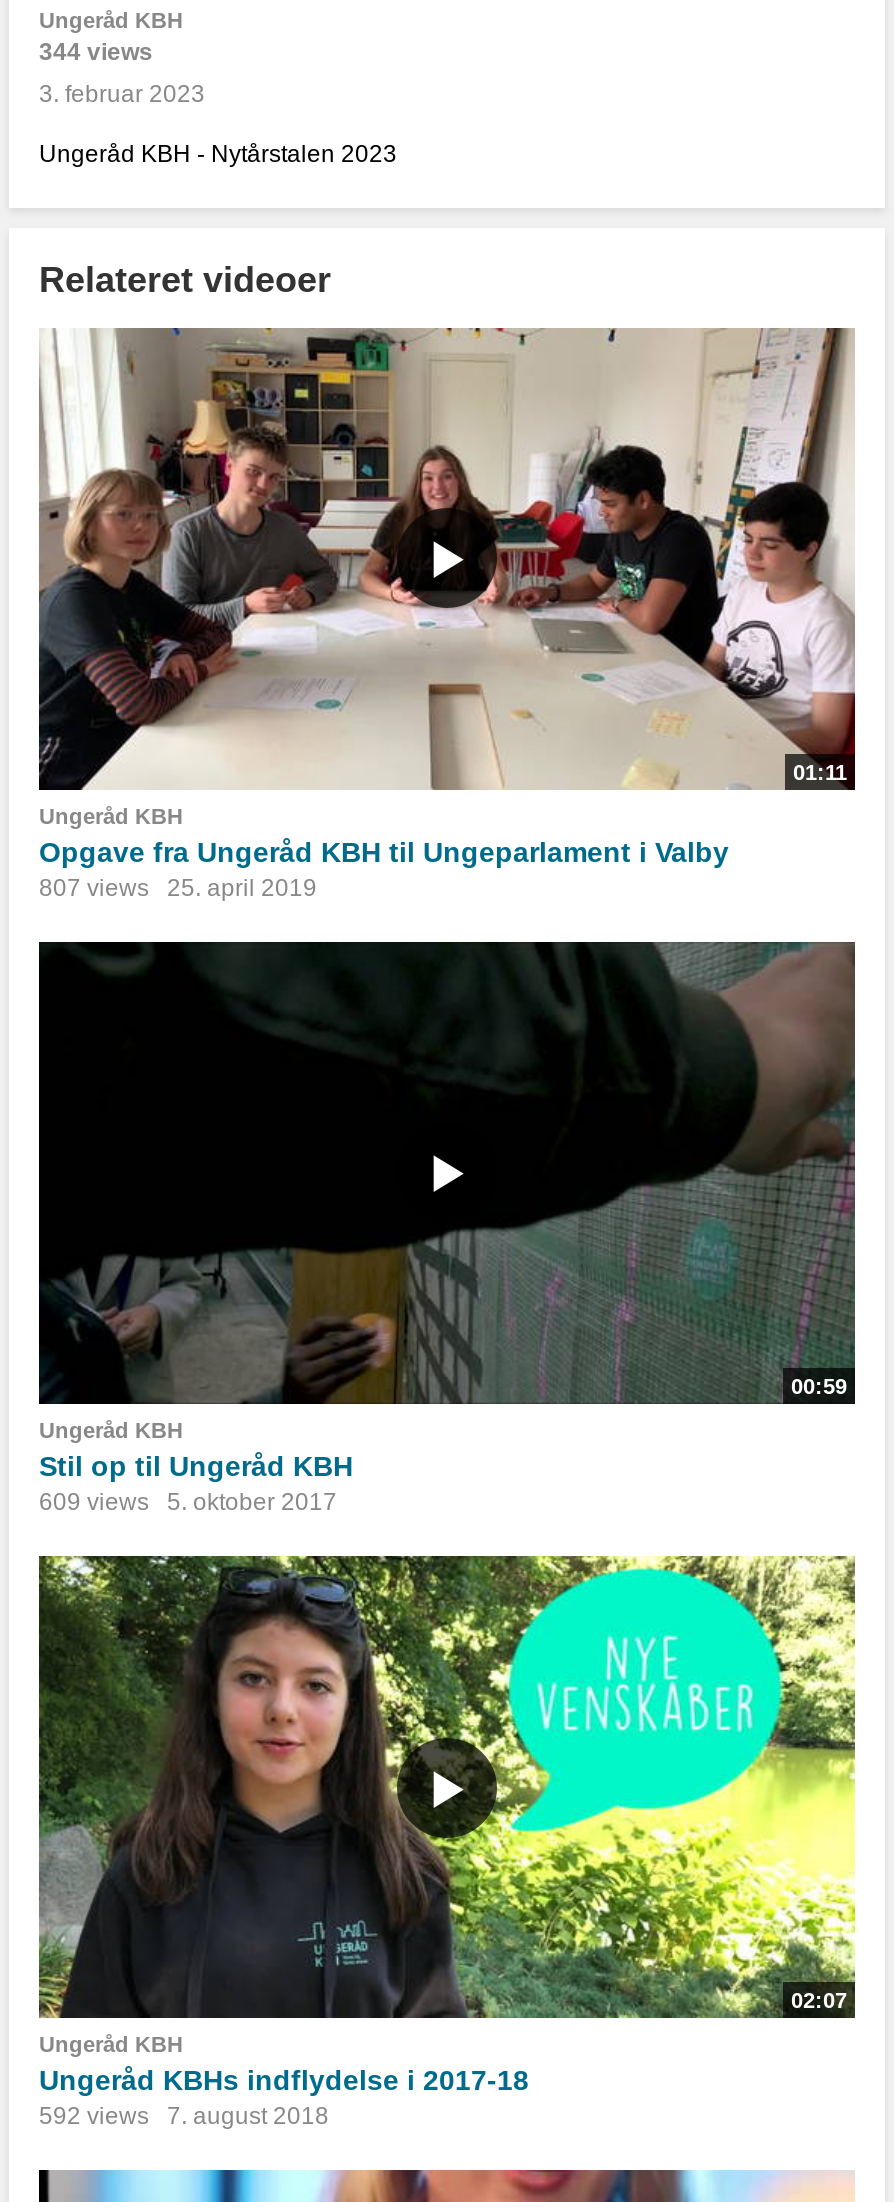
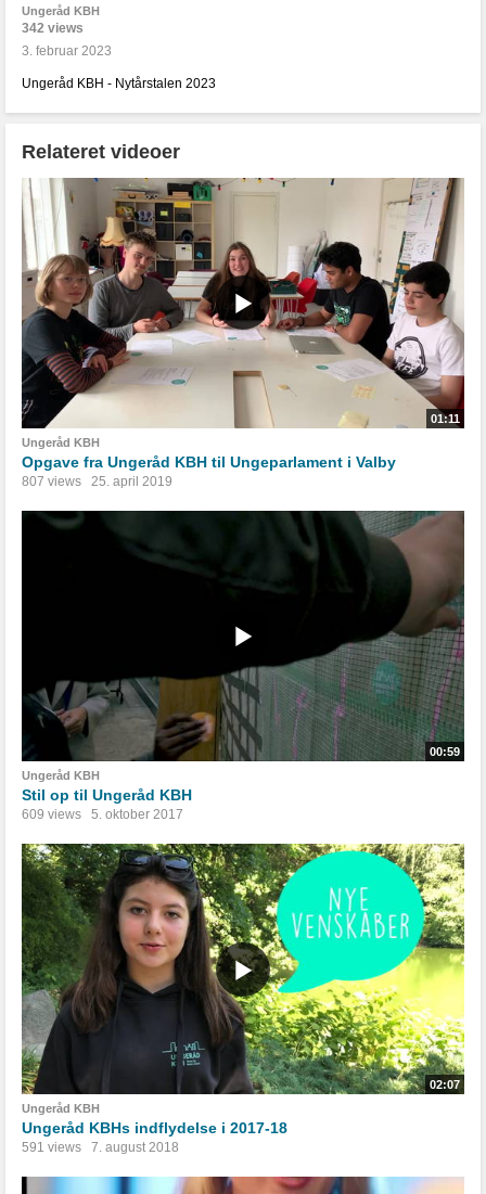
- 344 views
+ 342 views

- 592 views 7. august 2018
+ 591 views 7. august 2018
